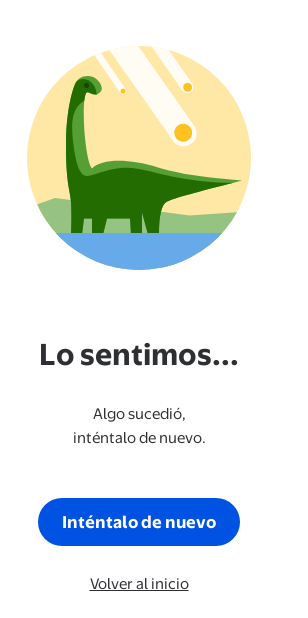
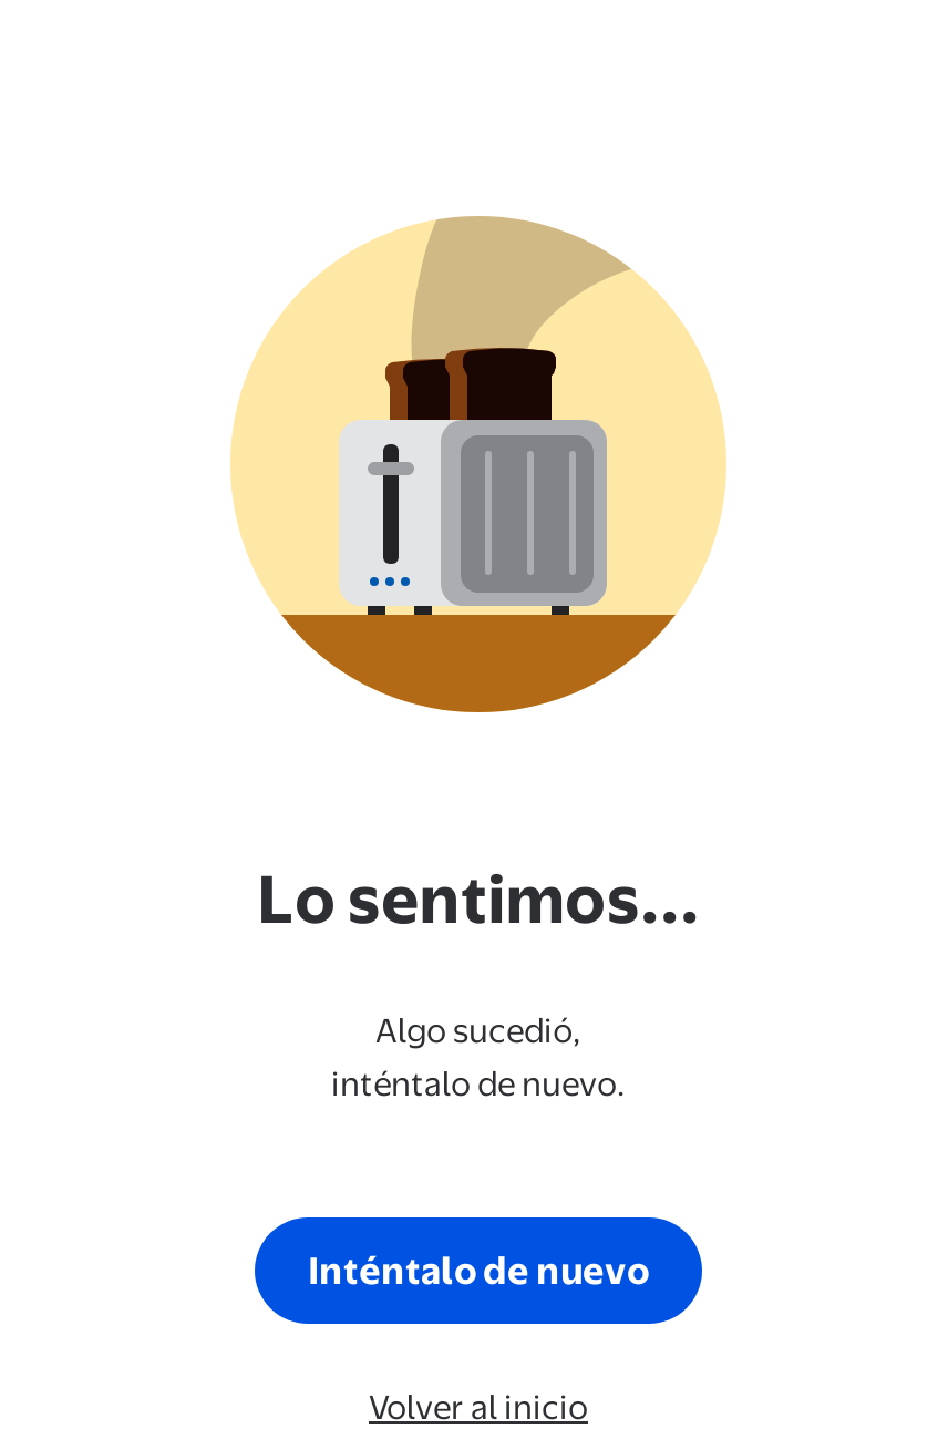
- [image]
+ [image]
